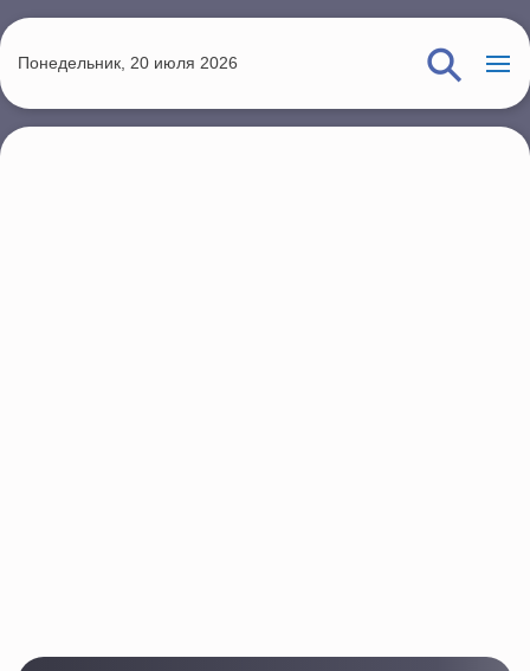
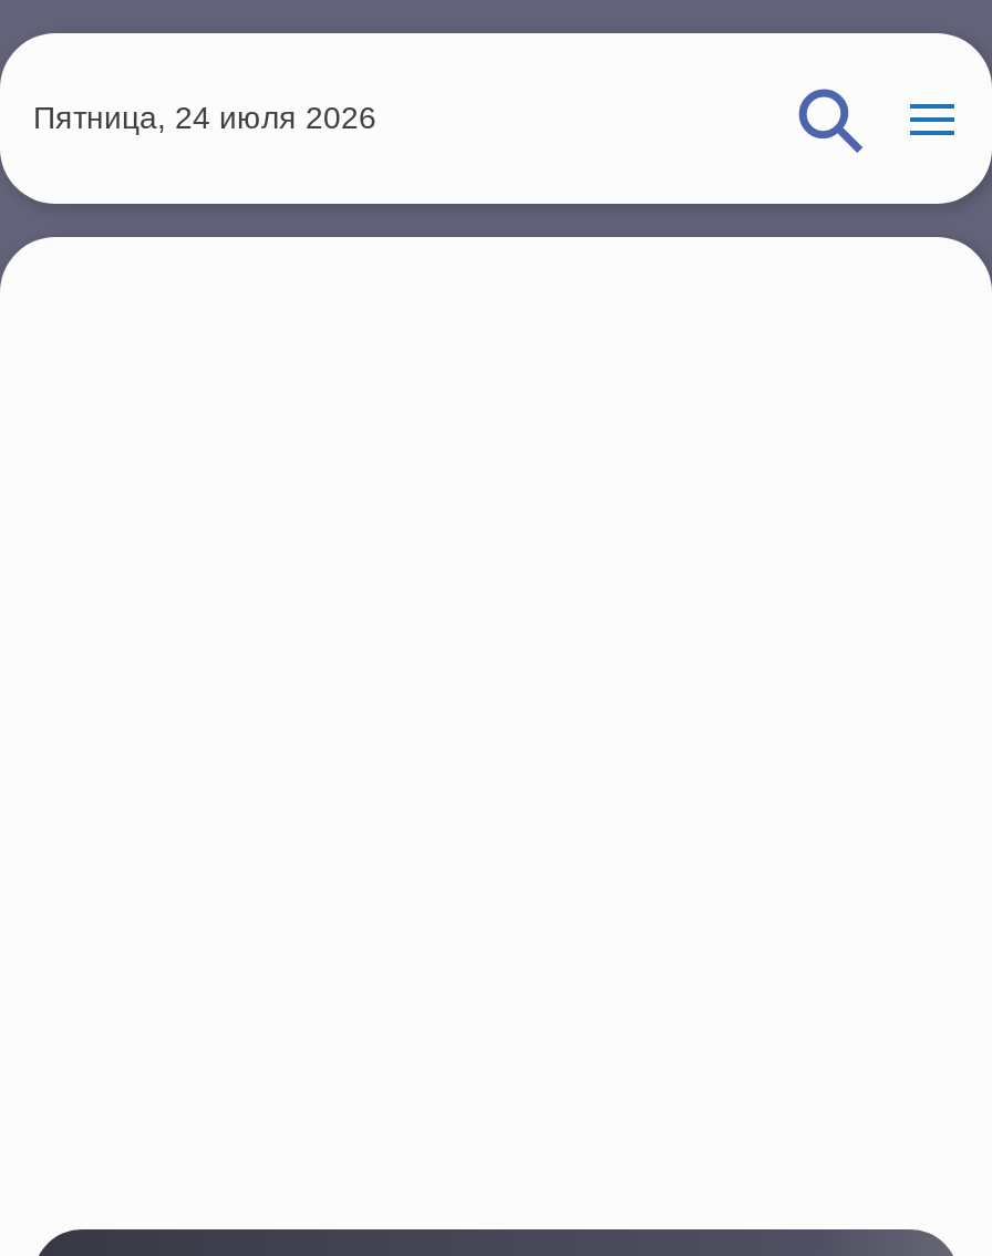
- Понедельник, 20 июля 2026
+ Пятница, 24 июля 2026
